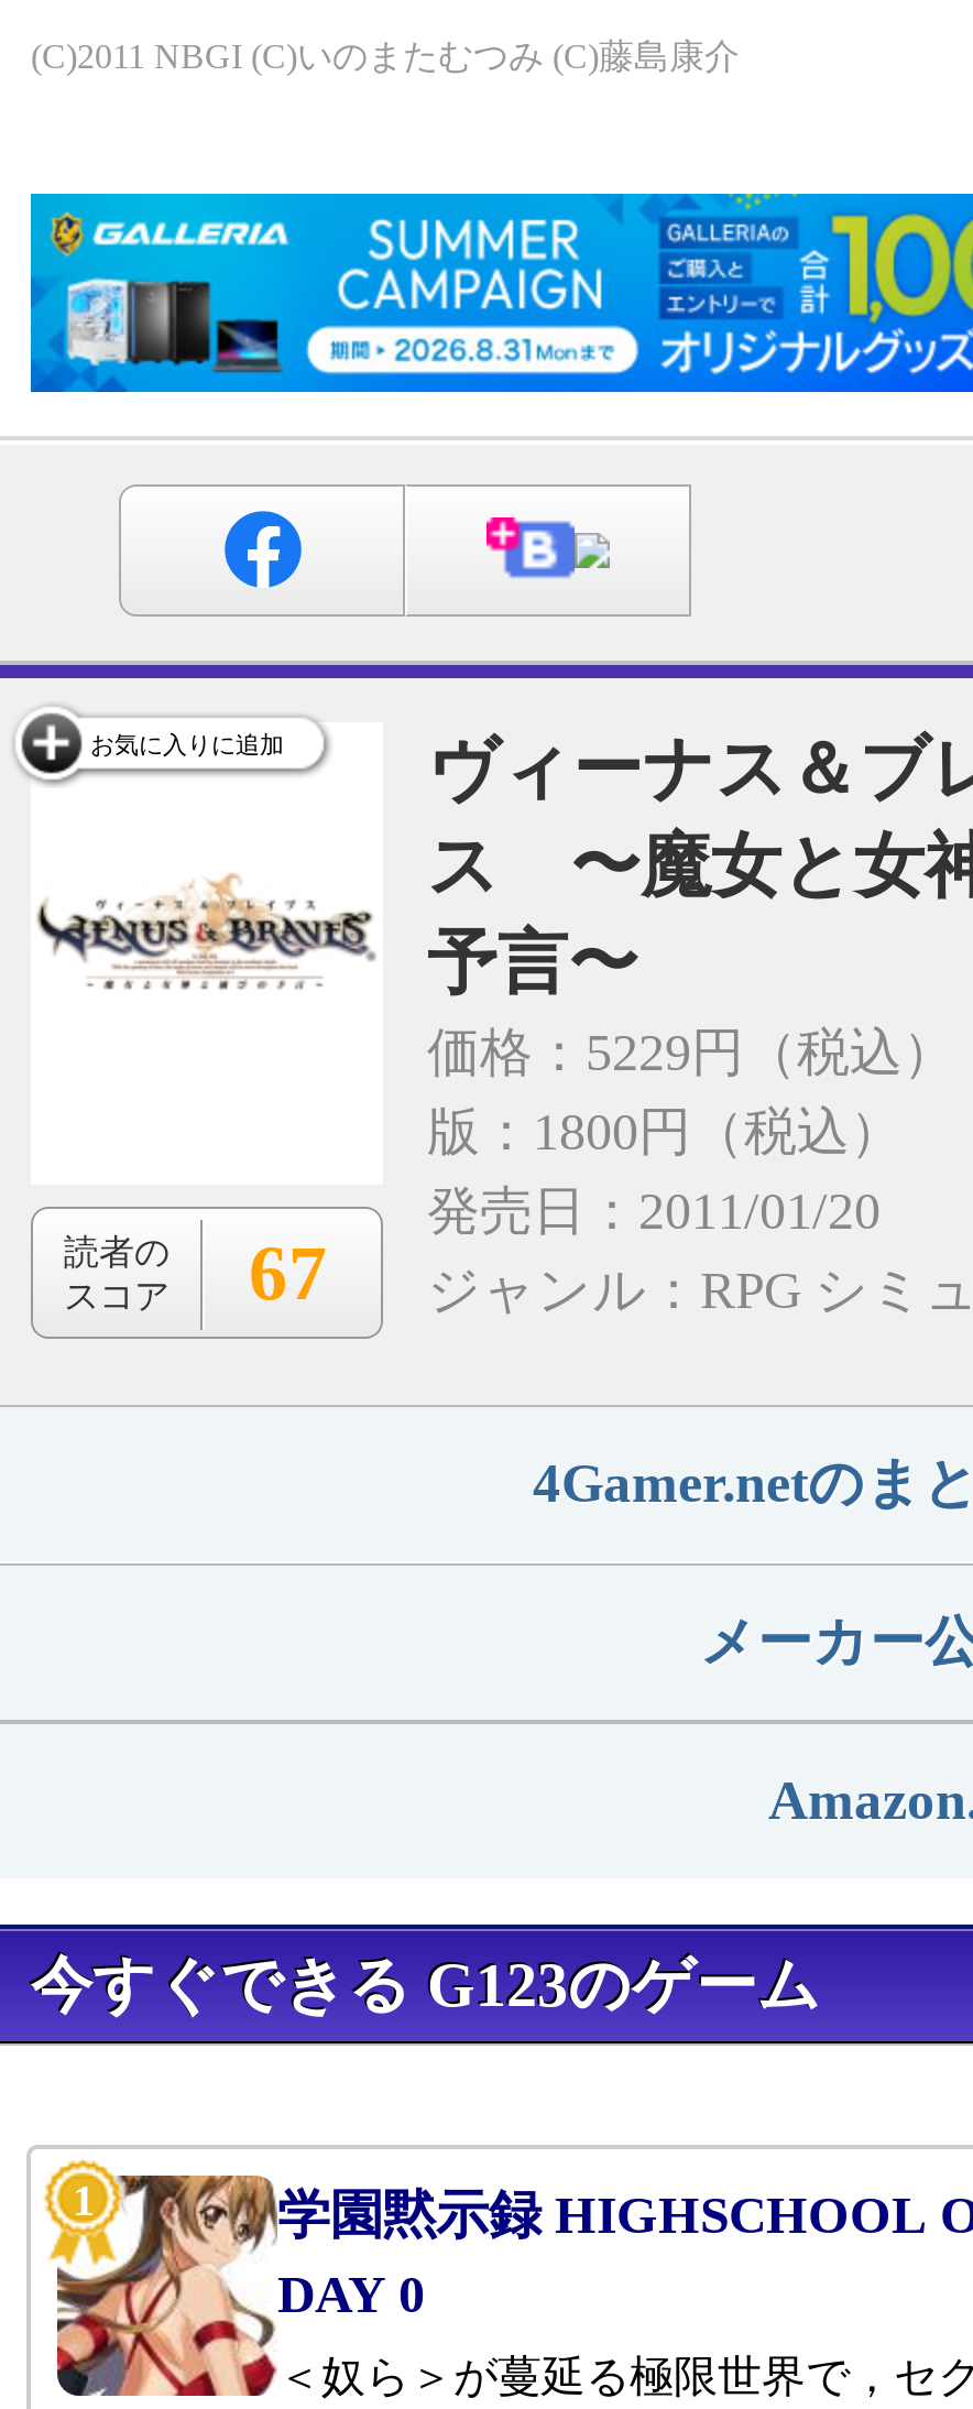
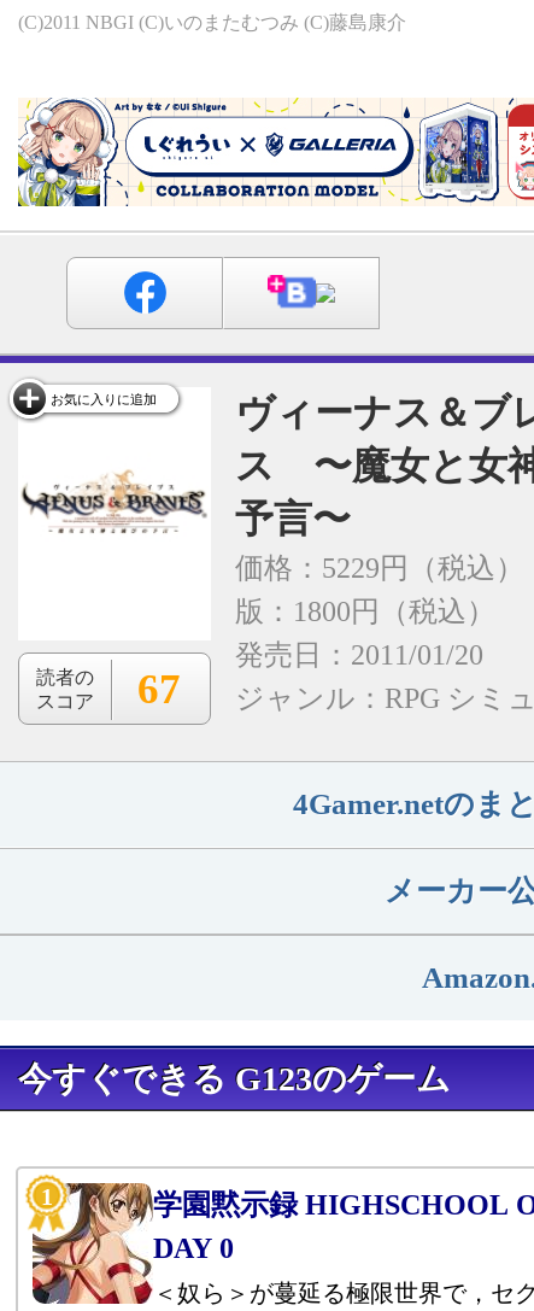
- [image]
+ [image]
